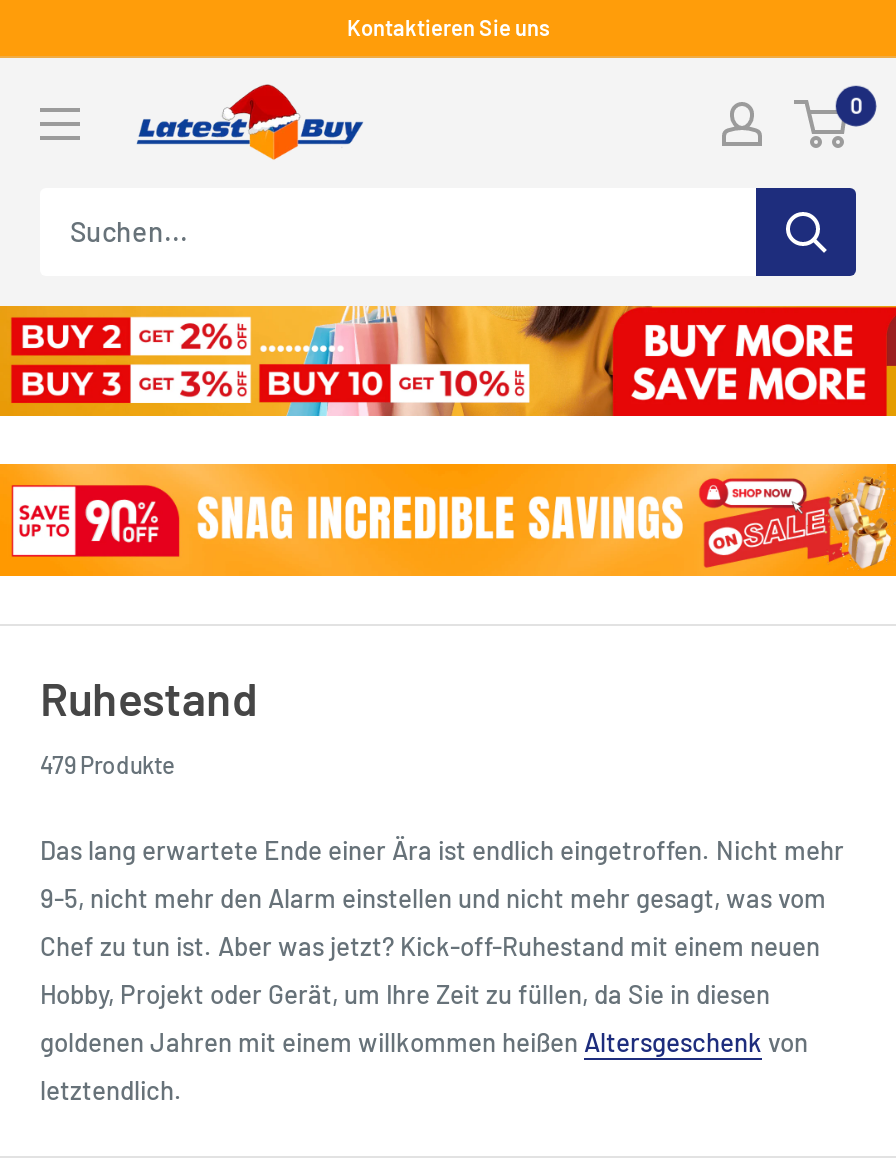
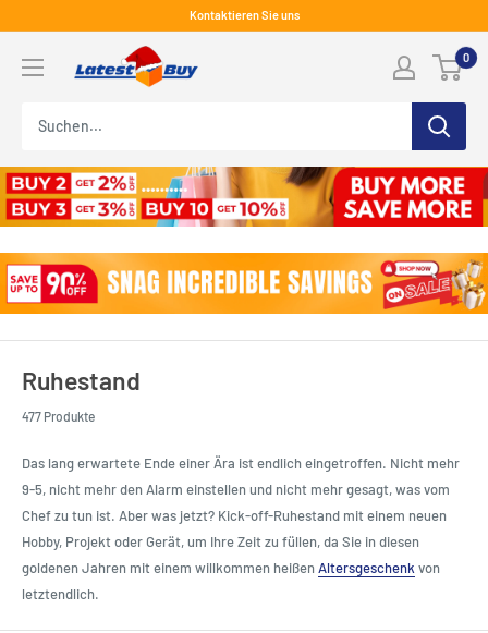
- 479 Produkte
+ 477 Produkte
